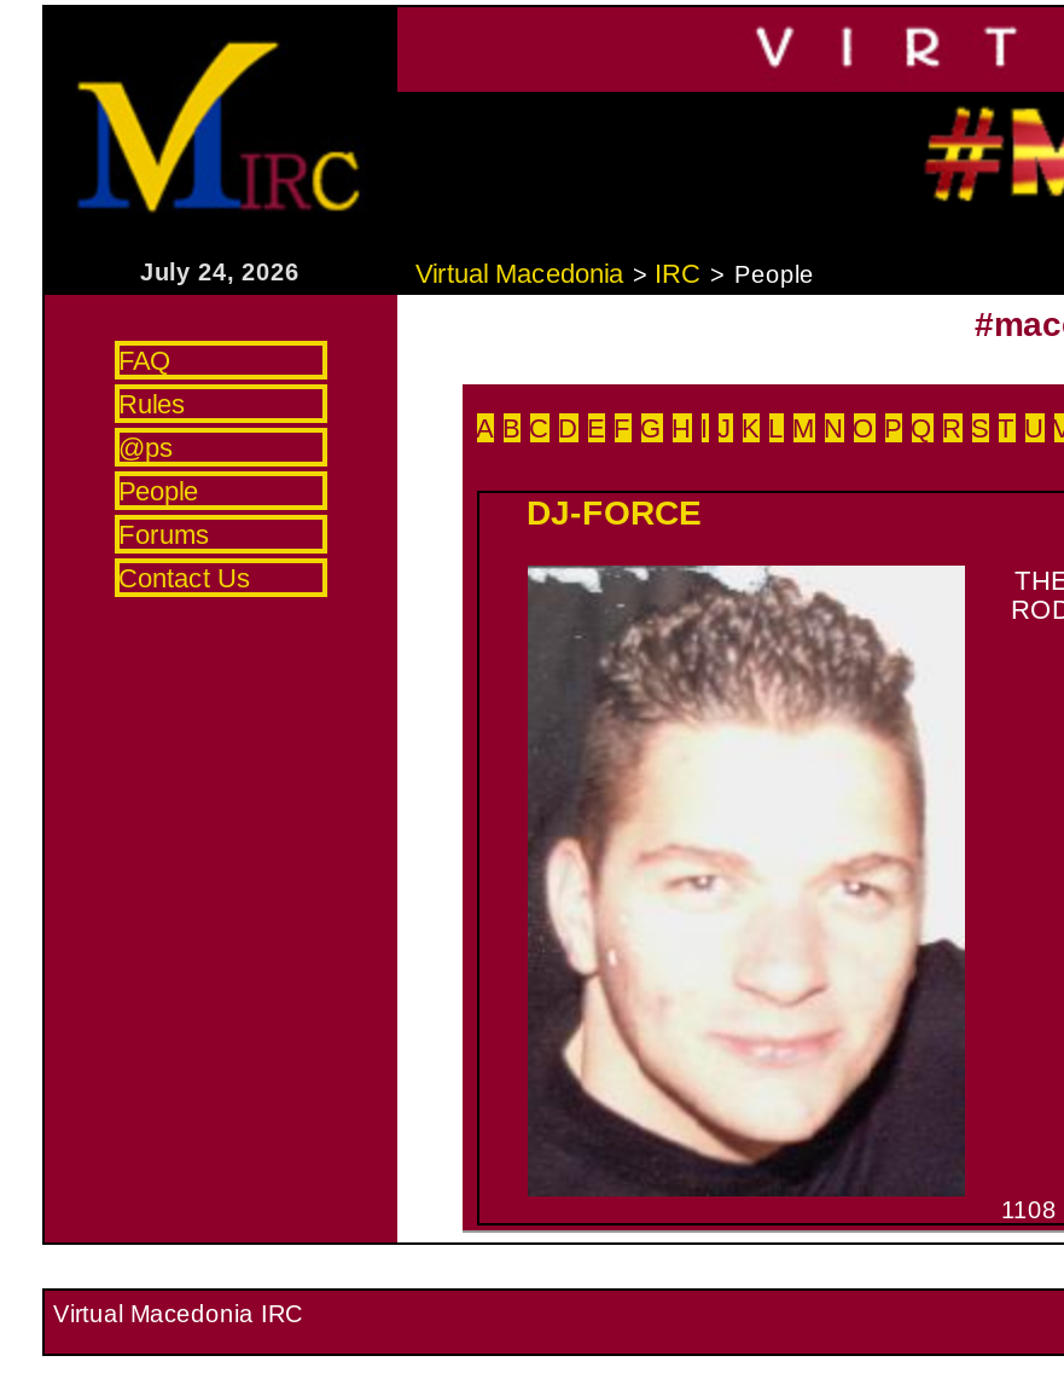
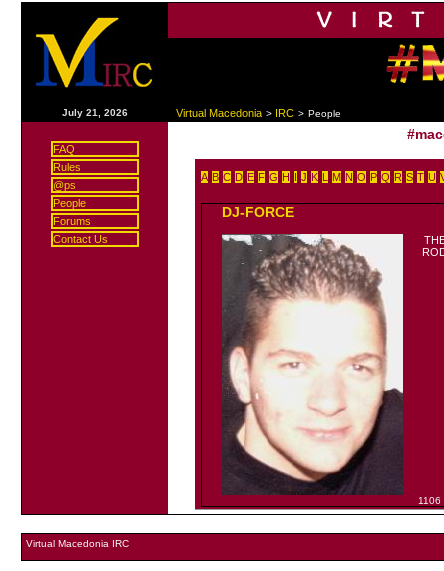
- July 24, 2026
+ July 21, 2026

- 1108
+ 1106
